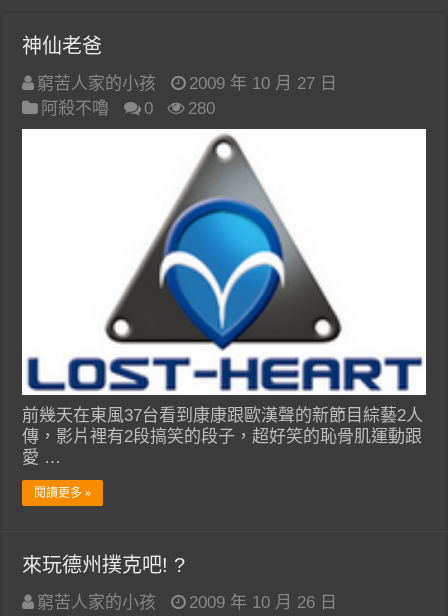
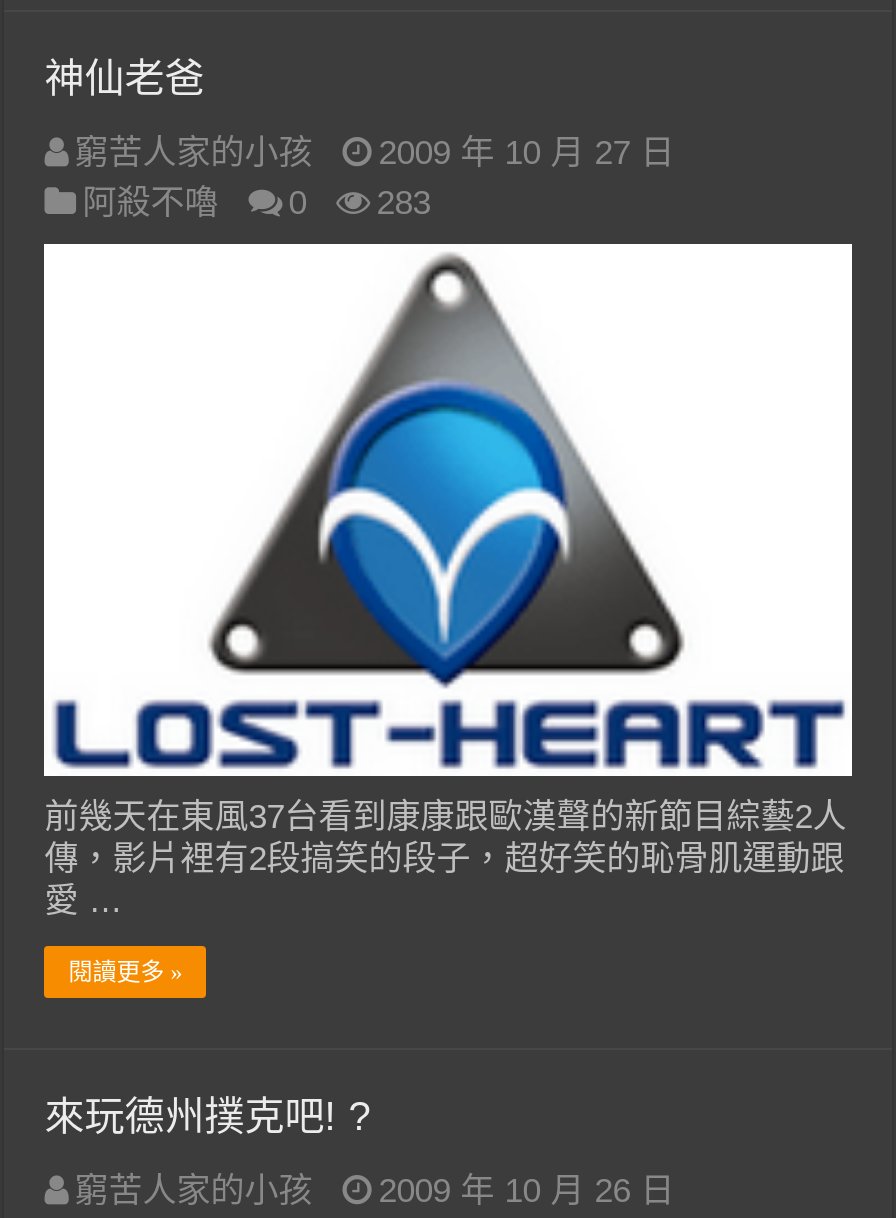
- 阿殺不嚕 0 280
+ 阿殺不嚕 0 283
